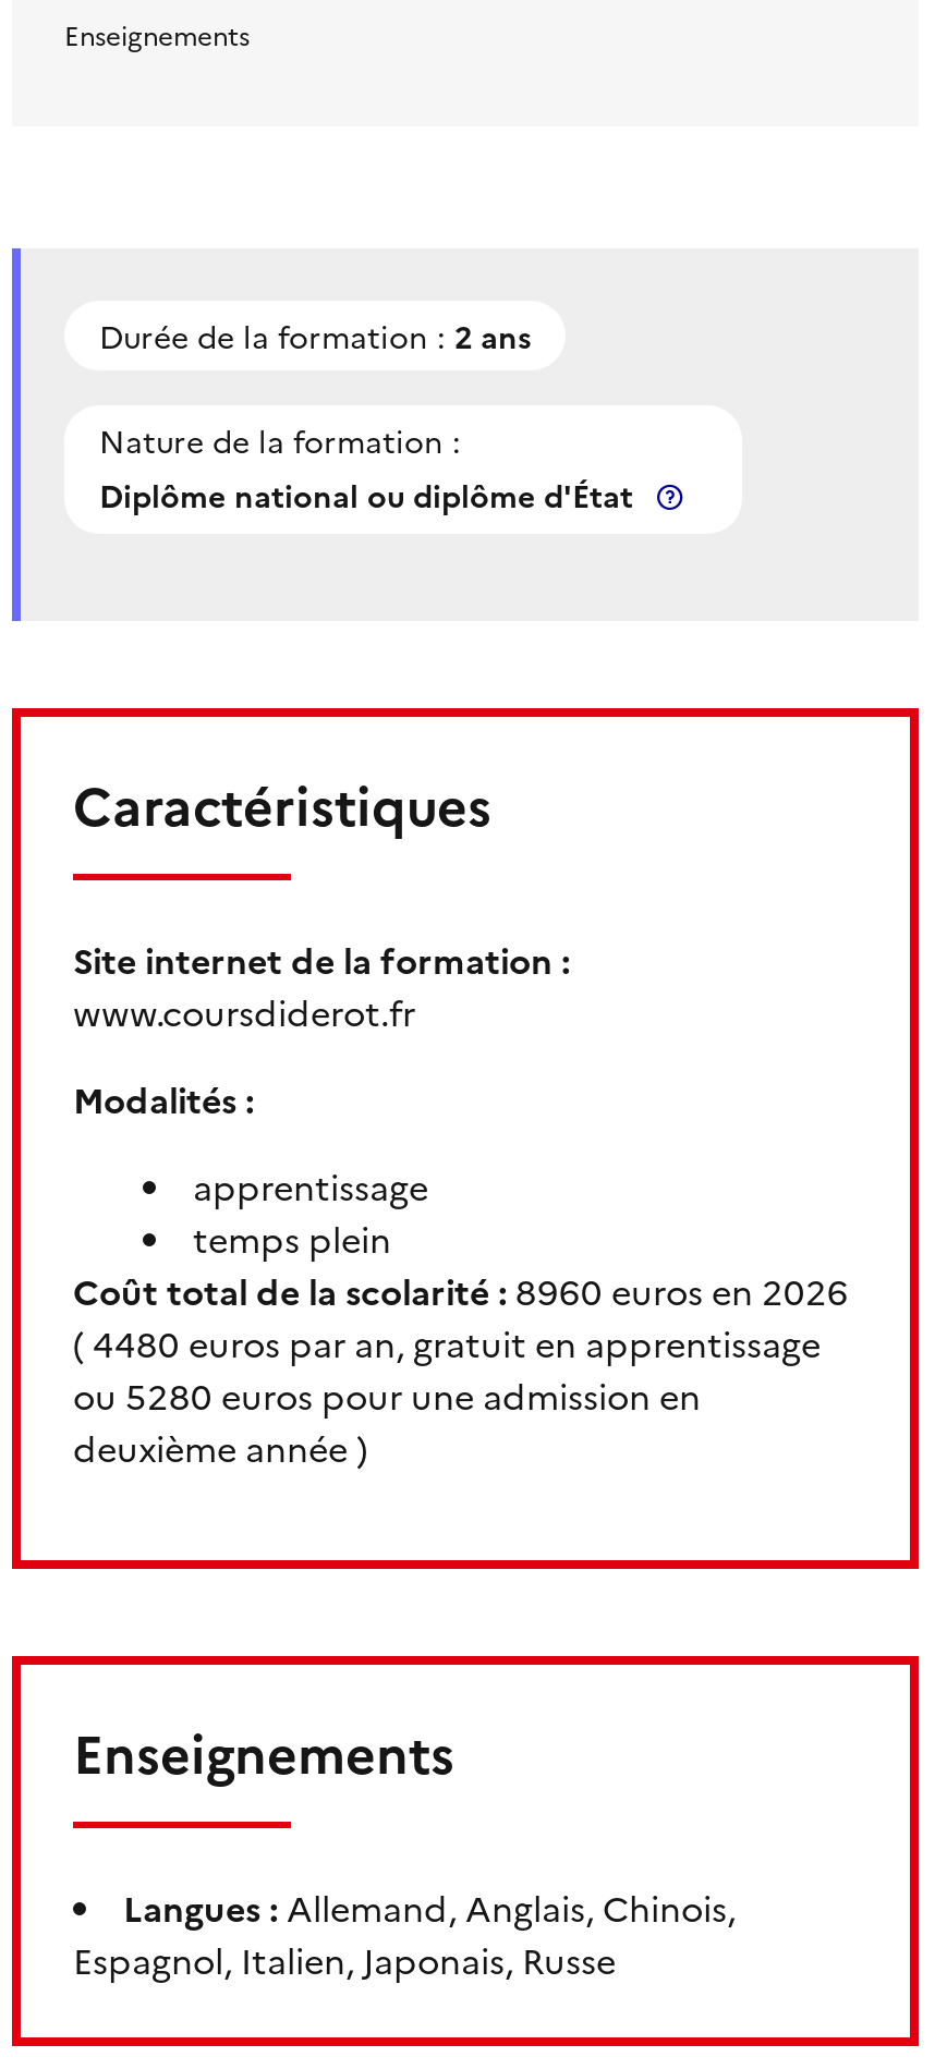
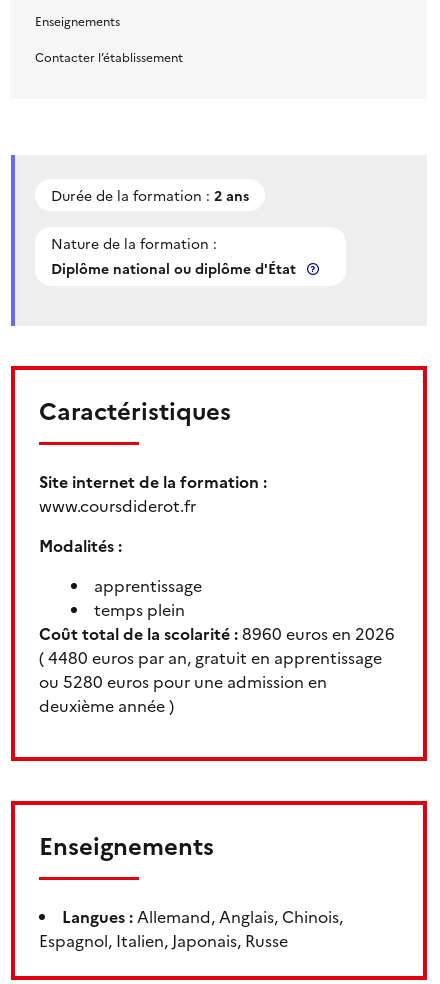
+ Contacter l’établissement
